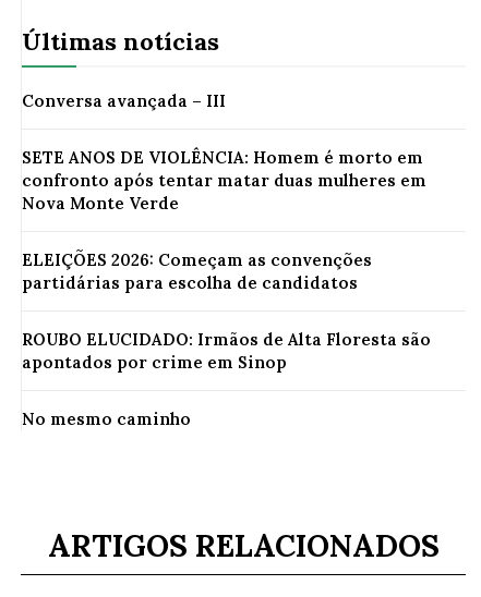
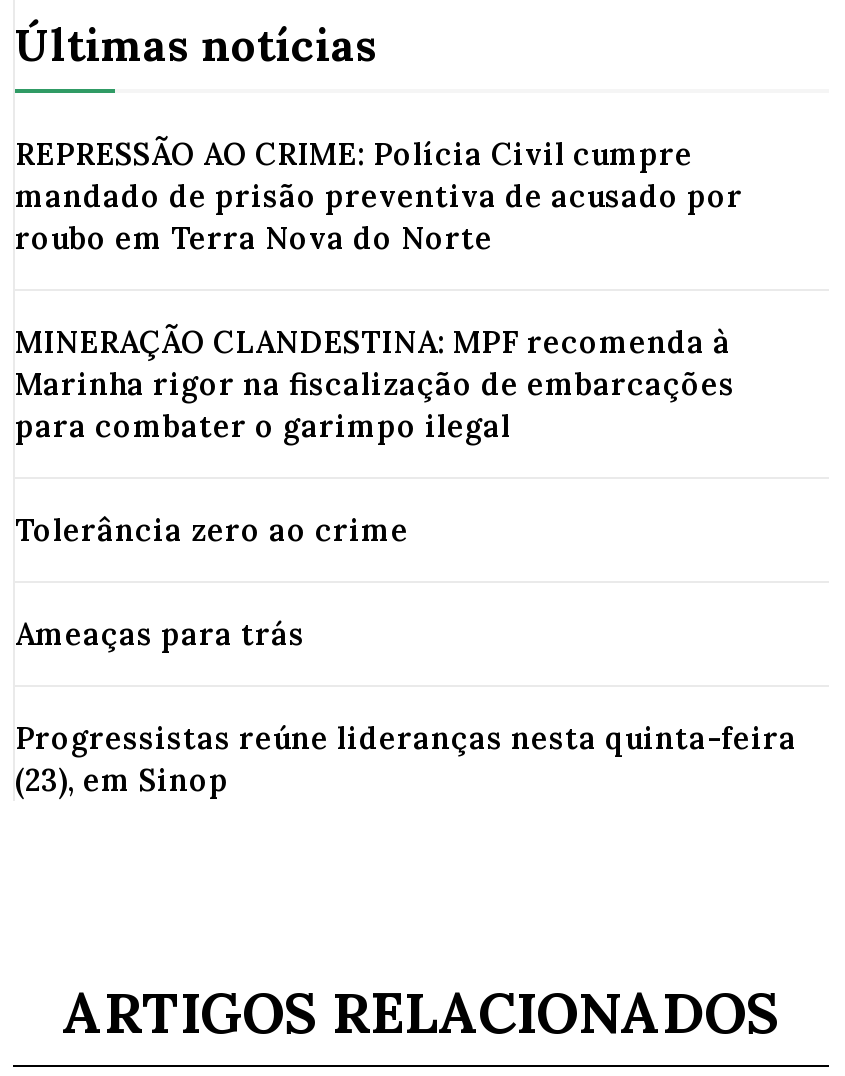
- Conversa avançada – III
+ REPRESSÃO AO CRIME: Polícia Civil cumpre
+ mandado de prisão preventiva de acusado por
+ roubo em Terra Nova do Norte

- SETE ANOS DE VIOLÊNCIA: Homem é morto em
- confronto após tentar matar duas mulheres em
- Nova Monte Verde
+ MINERAÇÃO CLANDESTINA: MPF recomenda à
+ Marinha rigor na fiscalização de embarcações
+ para combater o garimpo ilegal

- ELEIÇÕES 2026: Começam as convenções
- partidárias para escolha de candidatos
+ Tolerância zero ao crime

- ROUBO ELUCIDADO: Irmãos de Alta Floresta são
- apontados por crime em Sinop
+ Ameaças para trás

- No mesmo caminho
+ Progressistas reúne lideranças nesta quinta-feira
+ (23), em Sinop
